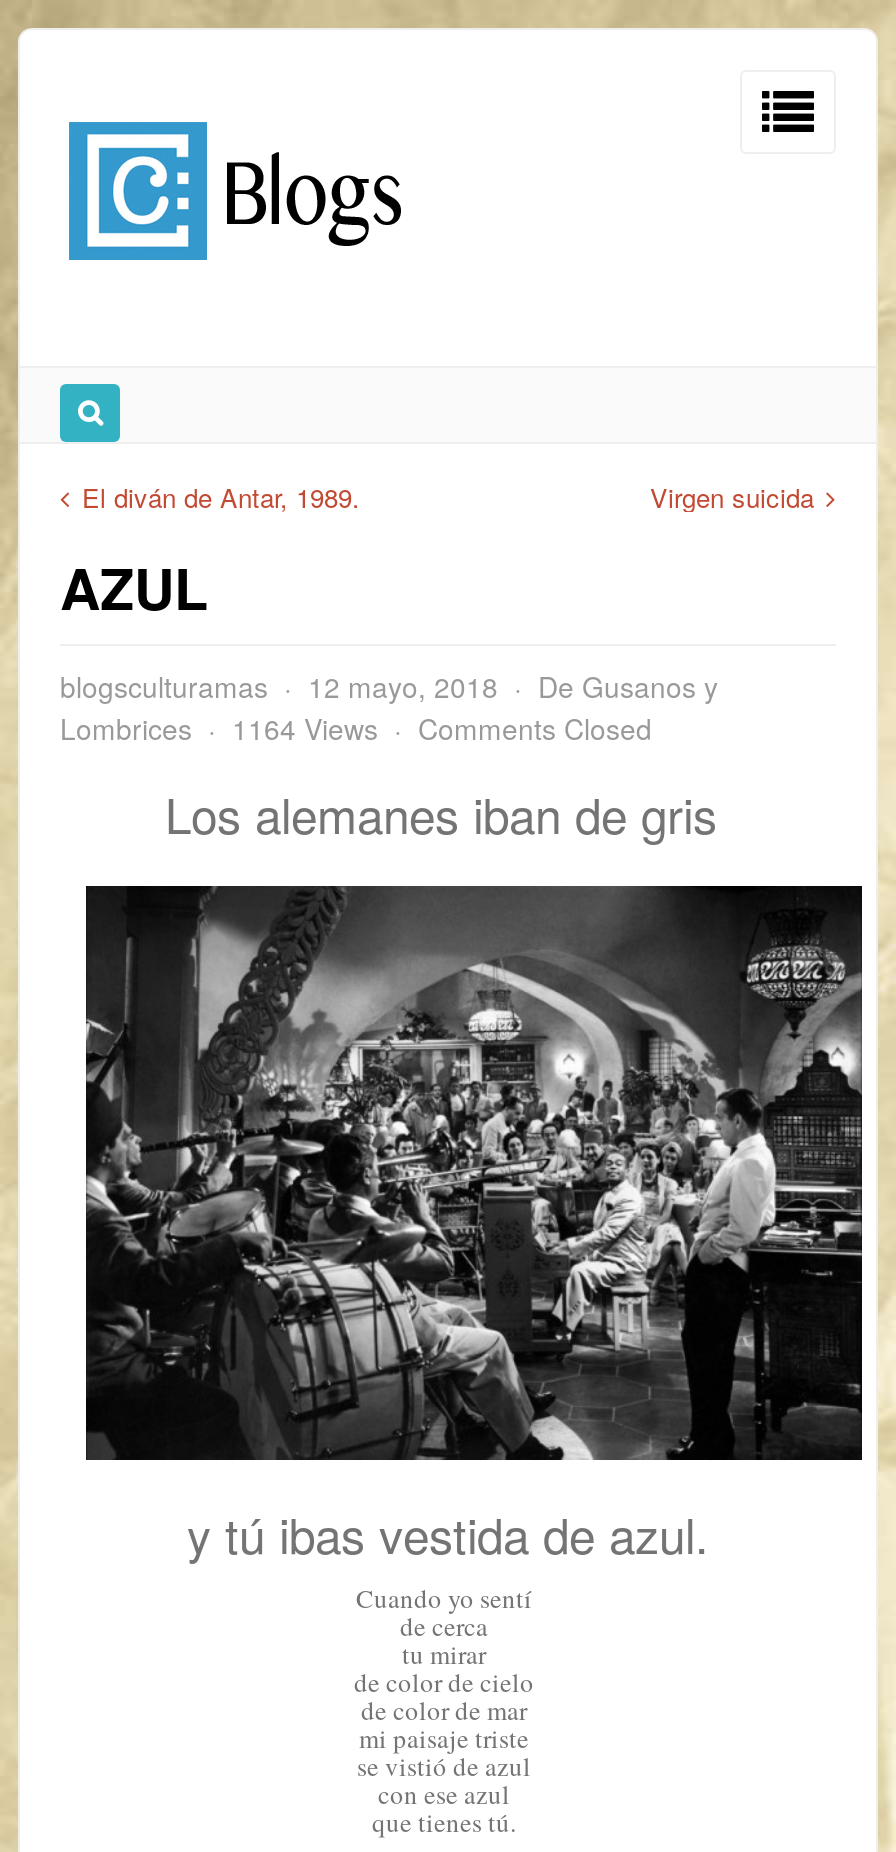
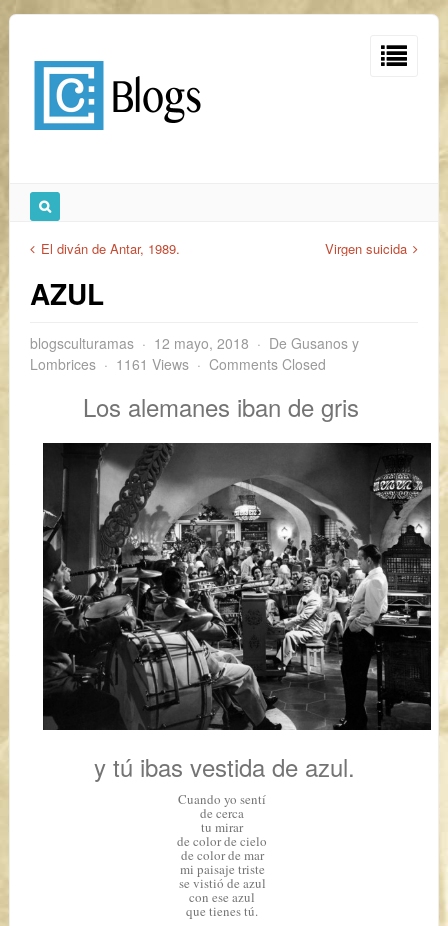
- Lombrices 1164 Views Comments Closed
+ Lombrices 1161 Views Comments Closed
